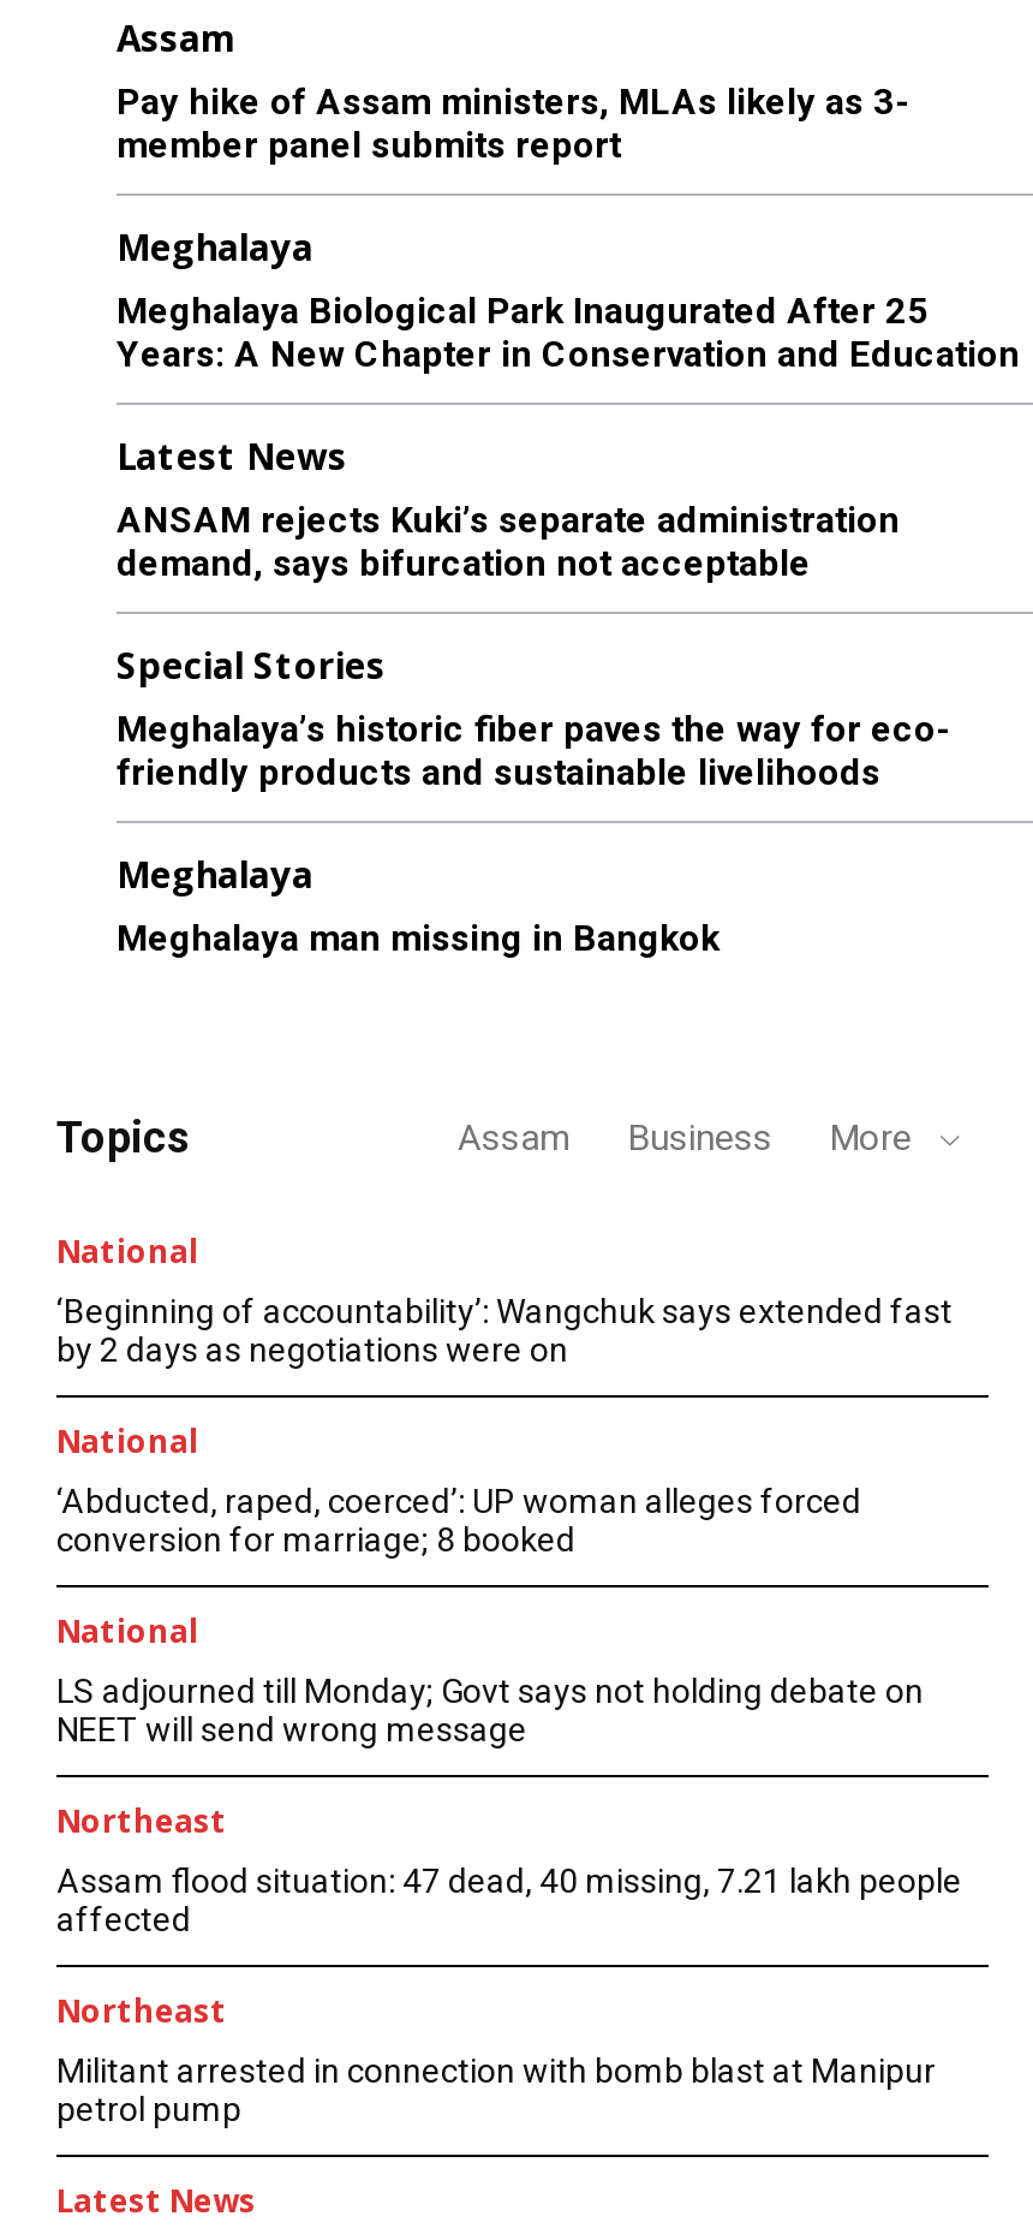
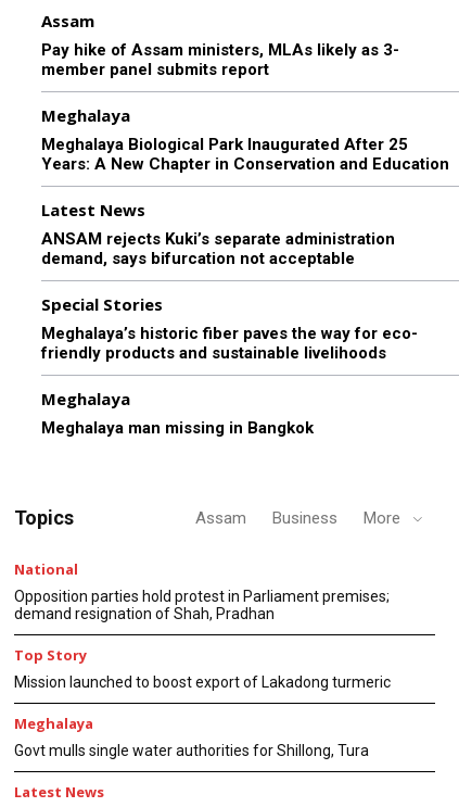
- ‘Beginning of accountability’: Wangchuk says extended fast
- by 2 days as negotiations were on
- National
- ‘Abducted, raped, coerced’: UP woman alleges forced
- conversion for marriage; 8 booked
- National
- LS adjourned till Monday; Govt says not holding debate on
- NEET will send wrong message
- Northeast
- Assam flood situation: 47 dead, 40 missing, 7.21 lakh people
- affected
- Northeast
- Militant arrested in connection with bomb blast at Manipur
- petrol pump
+ Opposition parties hold protest in Parliament premises;
+ demand resignation of Shah, Pradhan
+ Top Story
+ Mission launched to boost export of Lakadong turmeric
+ Meghalaya
+ Govt mulls single water authorities for Shillong, Tura
